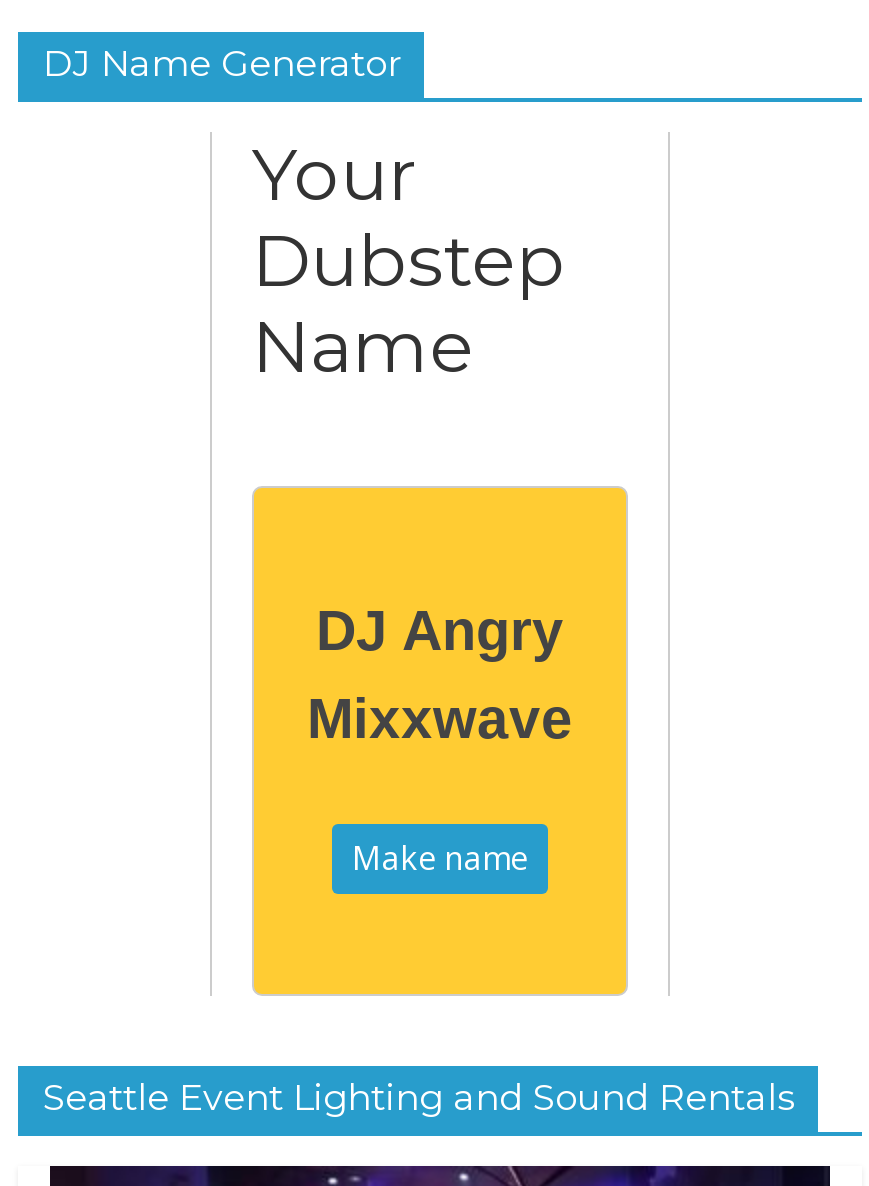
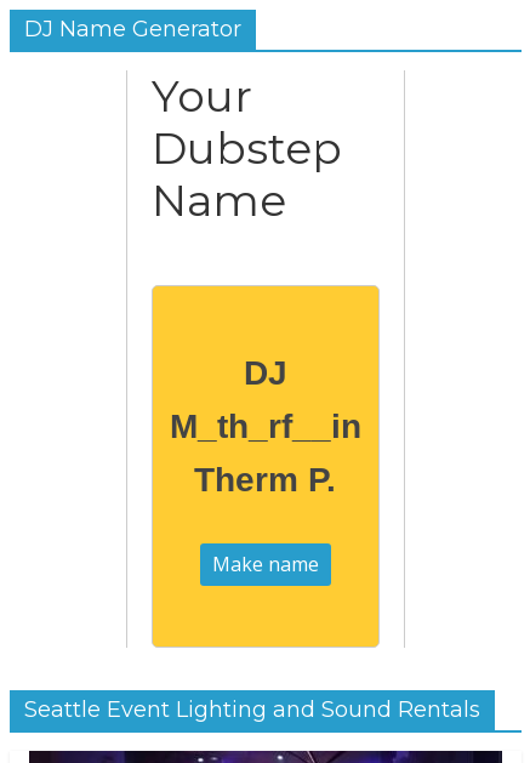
- DJ Angry
- Mixxwave
+ DJ
+ M_th_rf__in
+ Therm P.
